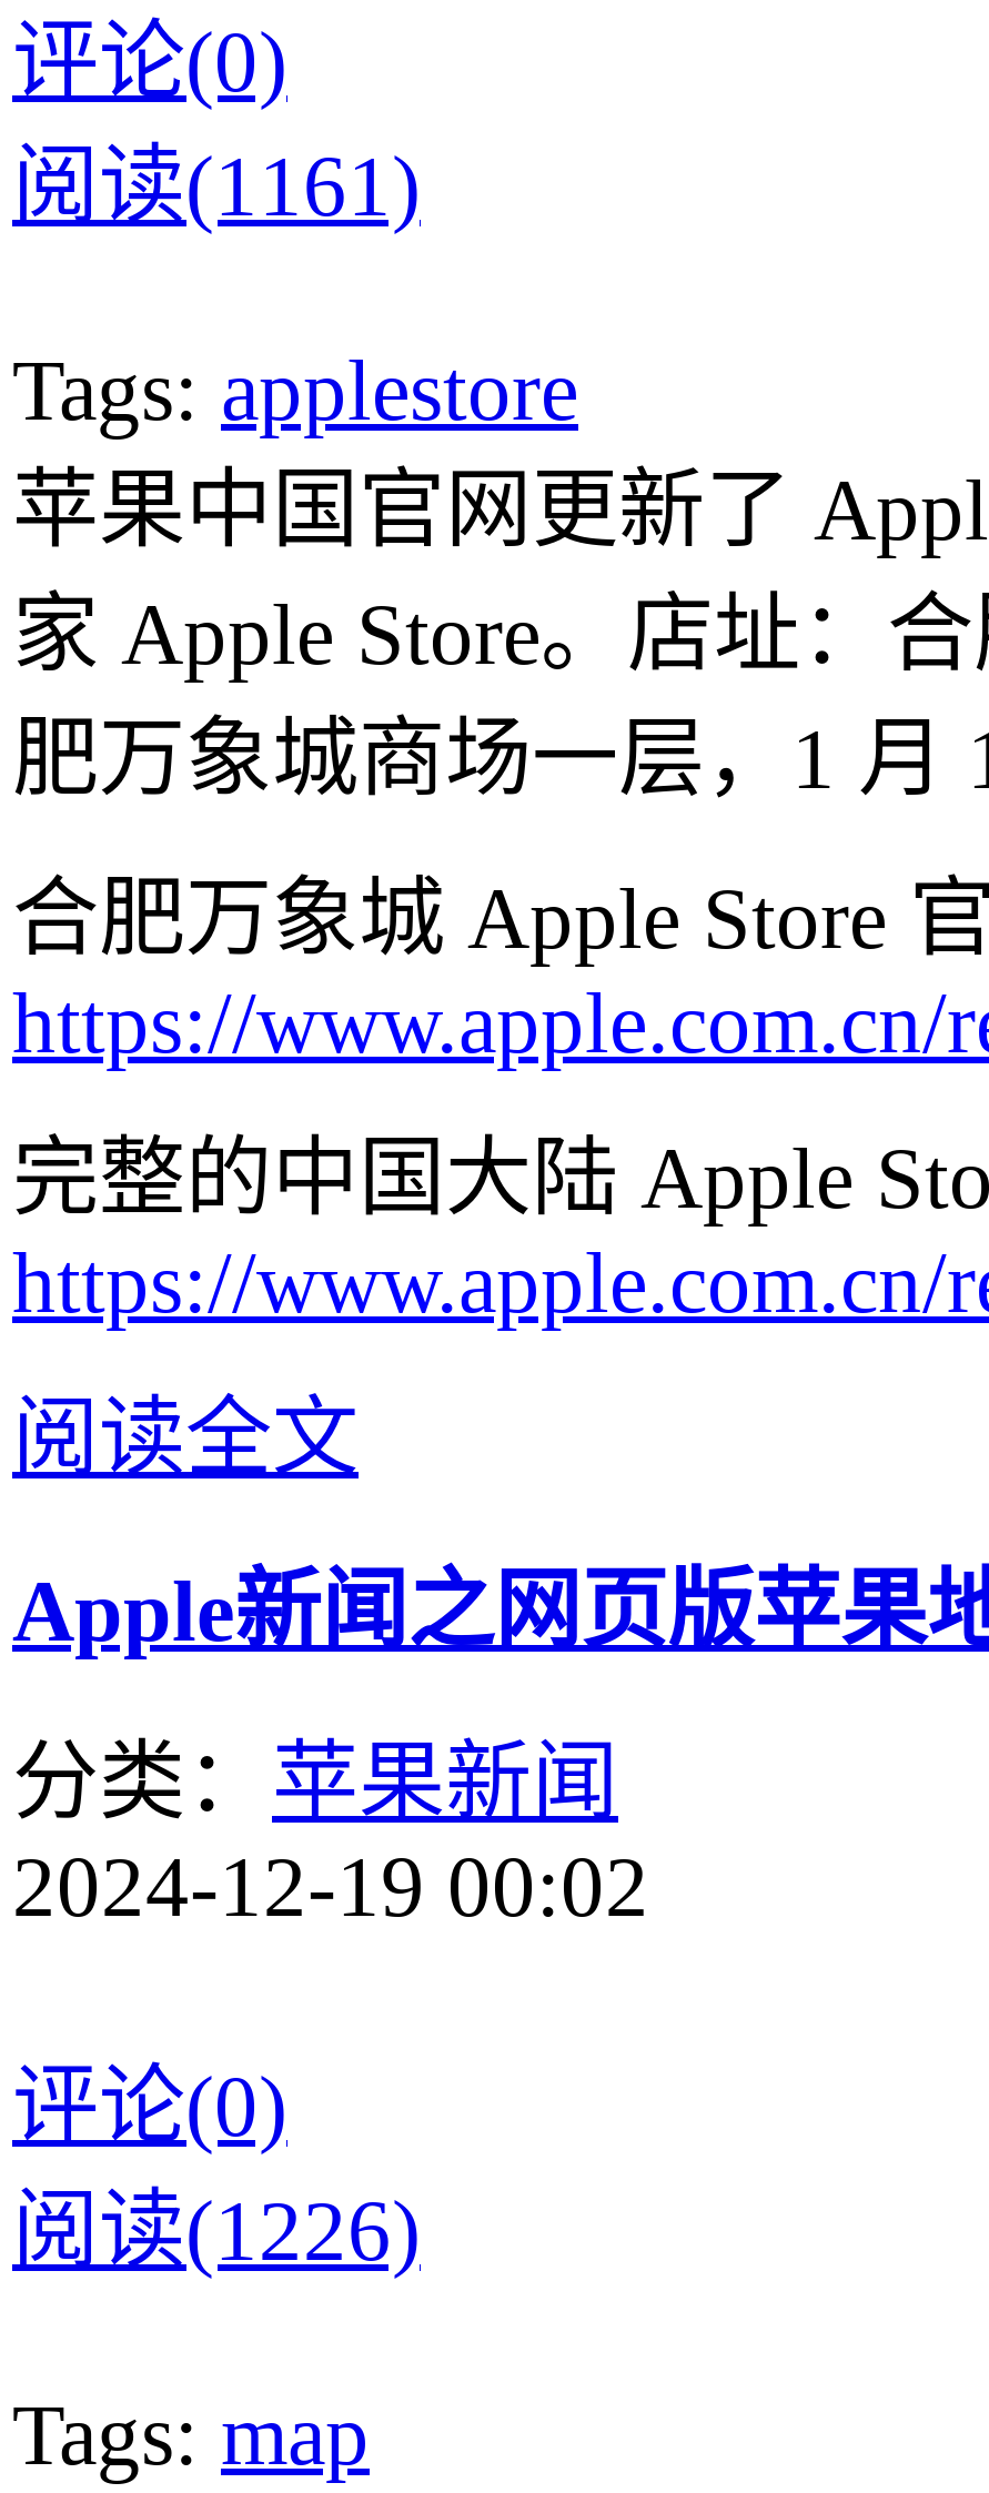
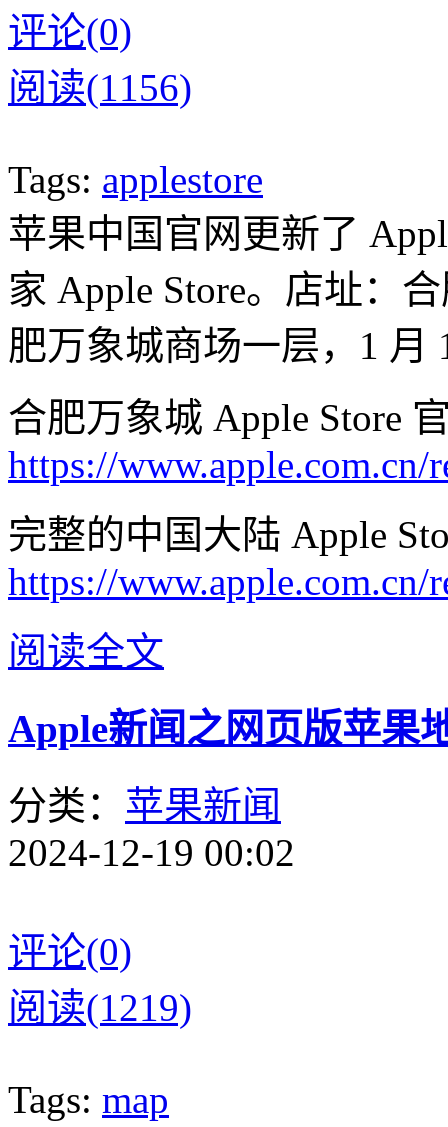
- 阅读(1161)
+ 阅读(1156)

- 阅读(1226)
+ 阅读(1219)
